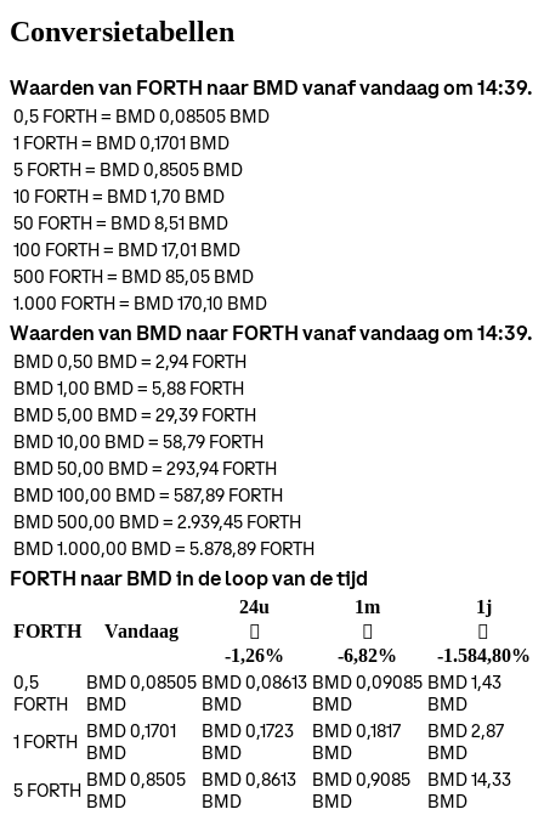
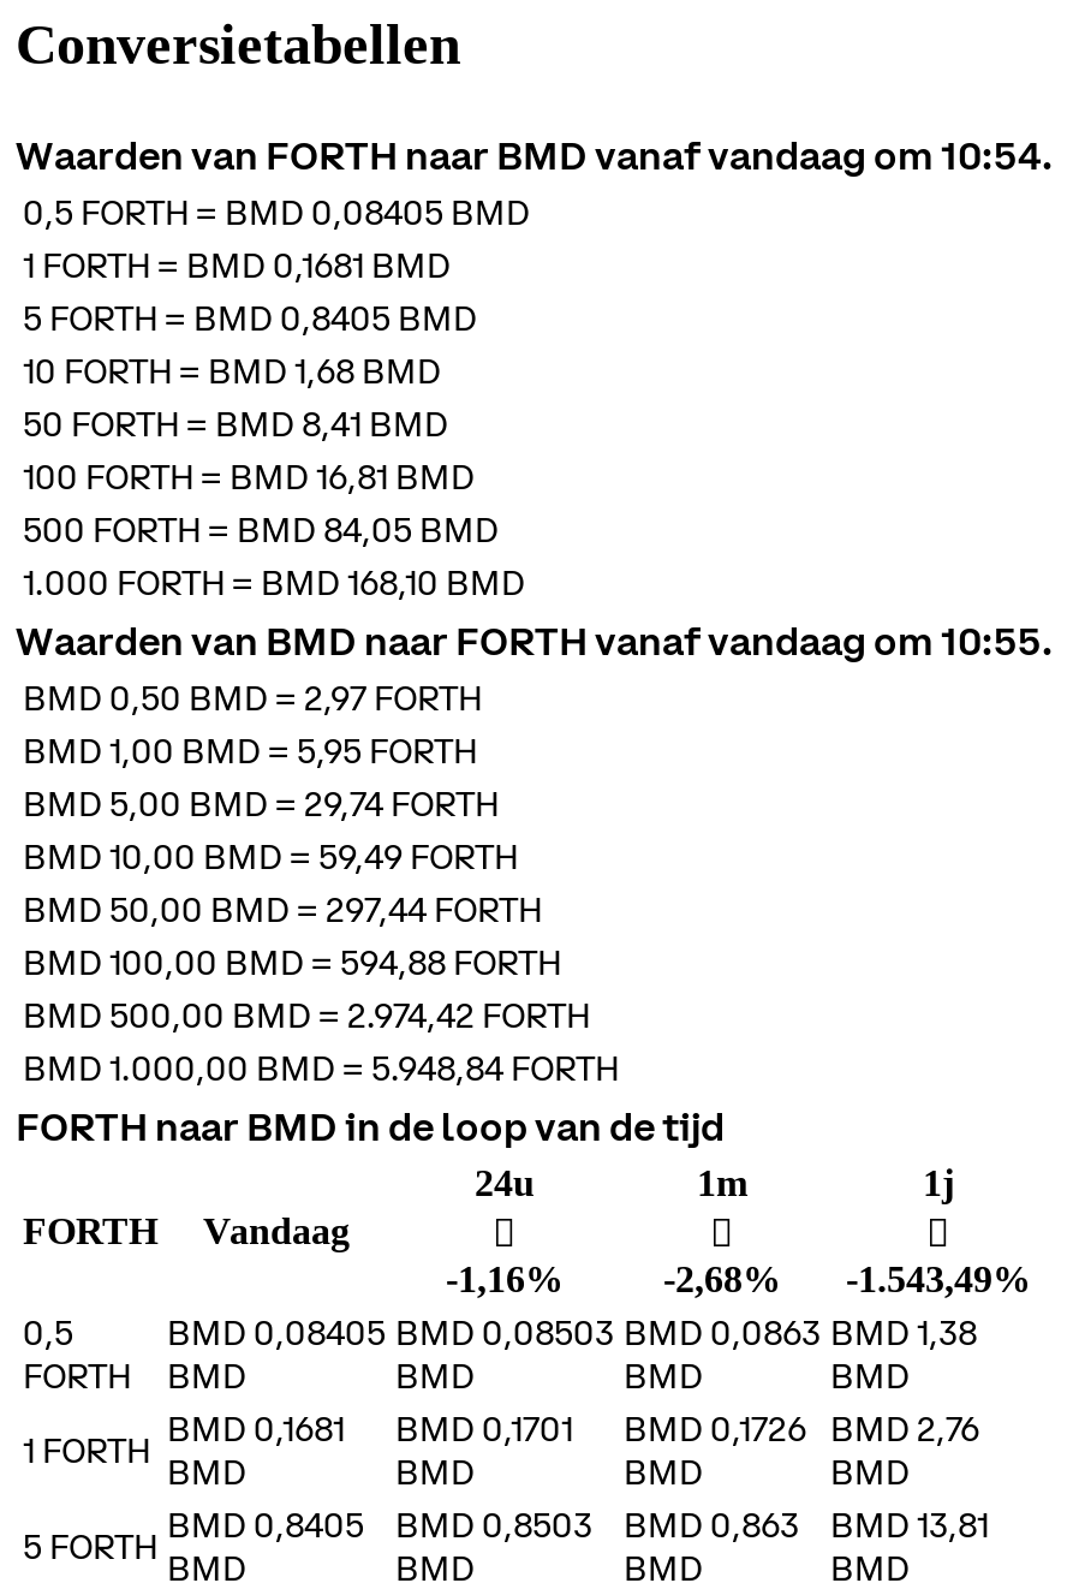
- Waarden van FORTH naar BMD vanaf vandaag om 14:39.
+ Waarden van FORTH naar BMD vanaf vandaag om 10:54.

- 0,5 FORTH = BMD 0,08505 BMD
+ 0,5 FORTH = BMD 0,08405 BMD

- 1 FORTH = BMD 0,1701 BMD
+ 1 FORTH = BMD 0,1681 BMD

- 5 FORTH = BMD 0,8505 BMD
+ 5 FORTH = BMD 0,8405 BMD

- 10 FORTH = BMD 1,70 BMD
+ 10 FORTH = BMD 1,68 BMD

- 50 FORTH = BMD 8,51 BMD
+ 50 FORTH = BMD 8,41 BMD

- 100 FORTH = BMD 17,01 BMD
+ 100 FORTH = BMD 16,81 BMD

- 500 FORTH = BMD 85,05 BMD
+ 500 FORTH = BMD 84,05 BMD

- 1.000 FORTH = BMD 170,10 BMD
+ 1.000 FORTH = BMD 168,10 BMD

- Waarden van BMD naar FORTH vanaf vandaag om 14:39.
+ Waarden van BMD naar FORTH vanaf vandaag om 10:55.

- BMD 0,50 BMD = 2,94 FORTH
+ BMD 0,50 BMD = 2,97 FORTH

- BMD 1,00 BMD = 5,88 FORTH
+ BMD 1,00 BMD = 5,95 FORTH

- BMD 5,00 BMD = 29,39 FORTH
+ BMD 5,00 BMD = 29,74 FORTH

- BMD 10,00 BMD = 58,79 FORTH
+ BMD 10,00 BMD = 59,49 FORTH

- BMD 50,00 BMD = 293,94 FORTH
+ BMD 50,00 BMD = 297,44 FORTH

- BMD 100,00 BMD = 587,89 FORTH
+ BMD 100,00 BMD = 594,88 FORTH

- BMD 500,00 BMD = 2.939,45 FORTH
+ BMD 500,00 BMD = 2.974,42 FORTH

- BMD 1.000,00 BMD = 5.878,89 FORTH
+ BMD 1.000,00 BMD = 5.948,84 FORTH

- -1,26%
+ -1,16%

- -6,82%
+ -2,68%

- -1.584,80%
+ -1.543,49%

- BMD 0,08505
+ BMD 0,08405

- BMD 0,08613
+ BMD 0,08503

- BMD 0,09085
+ BMD 0,0863

- BMD 1,43
+ BMD 1,38

- 1 FORTH BMD 0,1701
+ 1 FORTH BMD 0,1681

- BMD 0,1723
+ BMD 0,1701

- BMD 0,1817
+ BMD 0,1726

- BMD 2,87
+ BMD 2,76

- 5 FORTH BMD 0,8505
+ 5 FORTH BMD 0,8405

- BMD 0,8613
+ BMD 0,8503

- BMD 0,9085
+ BMD 0,863

- BMD 14,33
+ BMD 13,81
